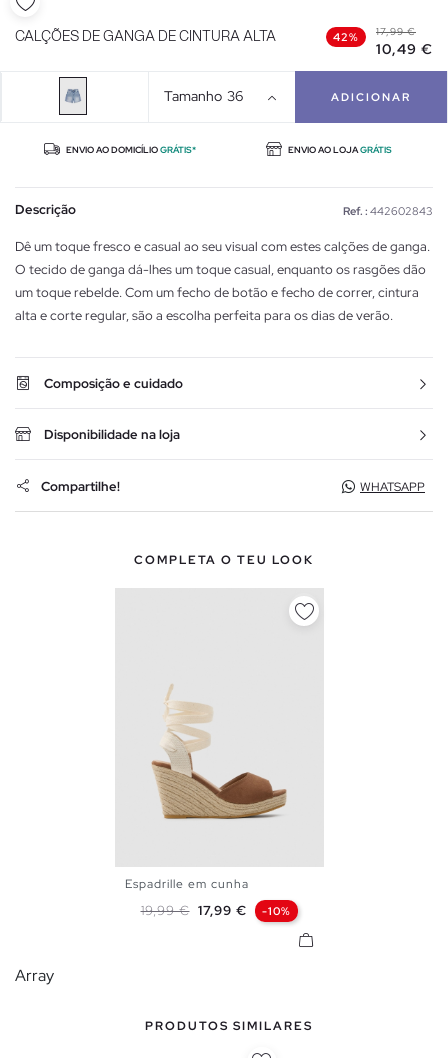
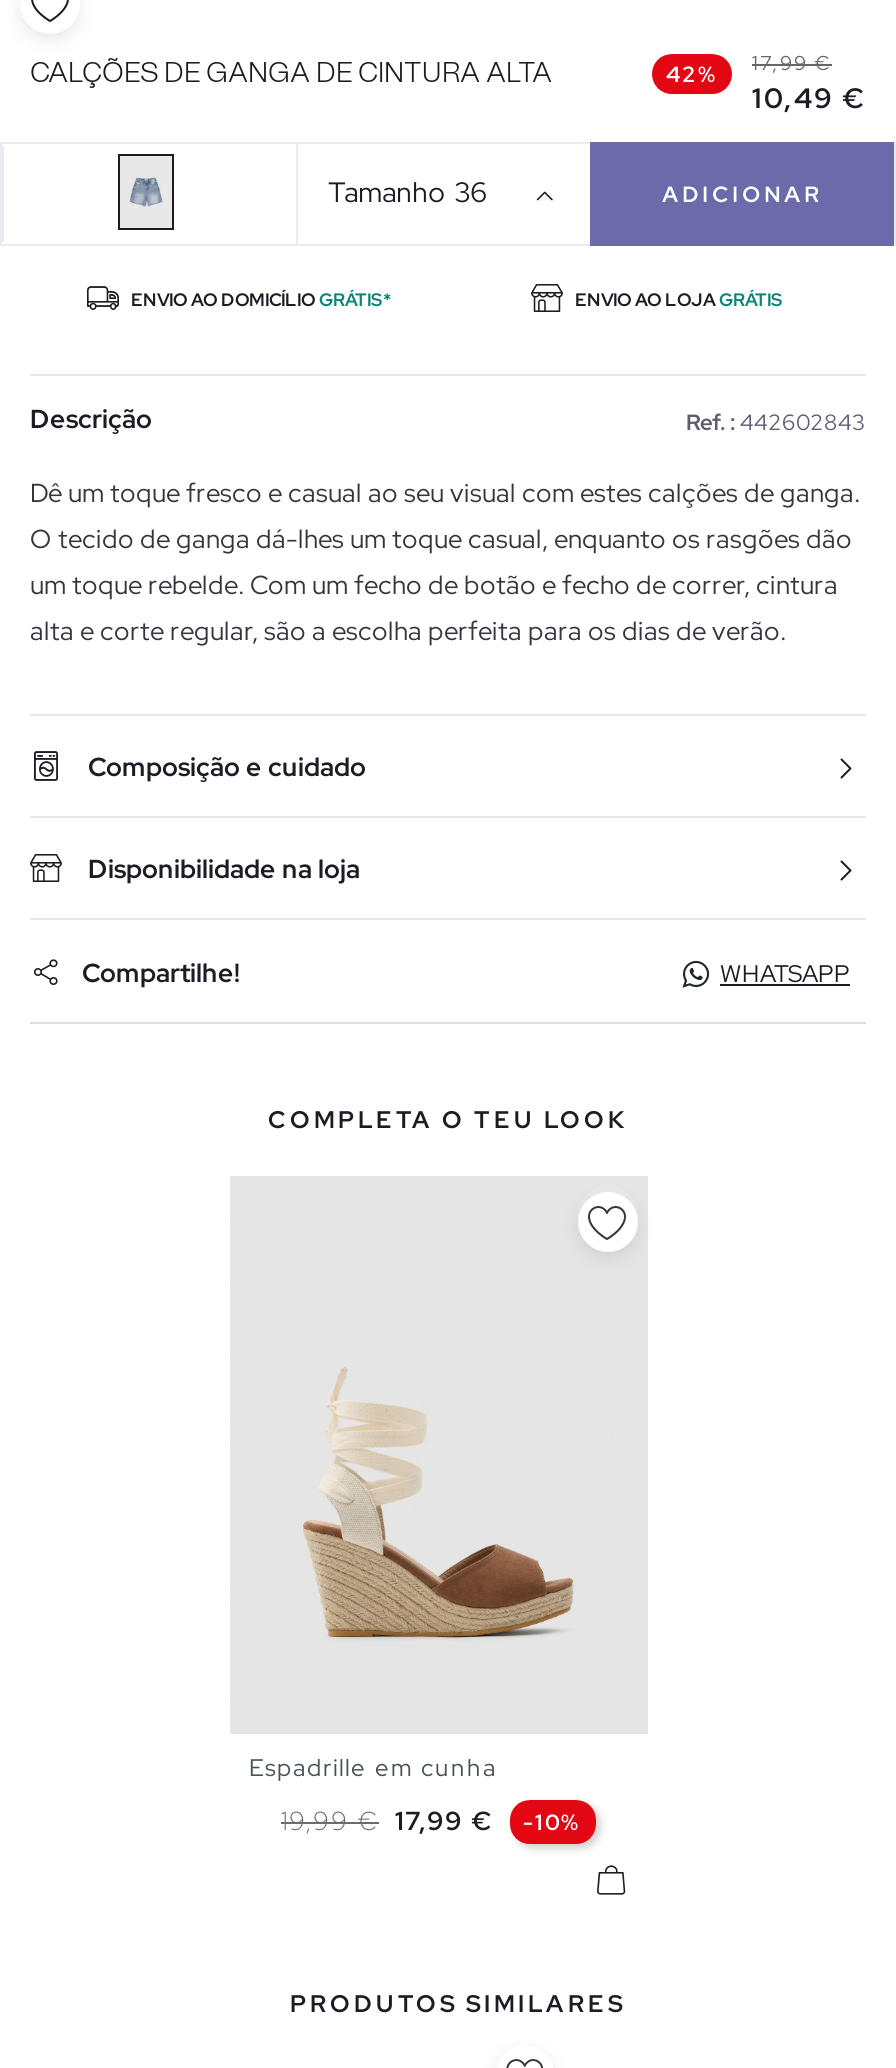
- Array
